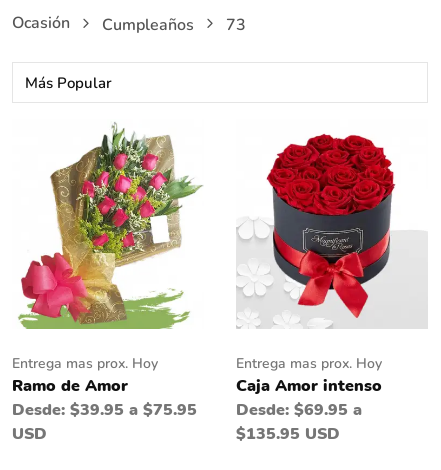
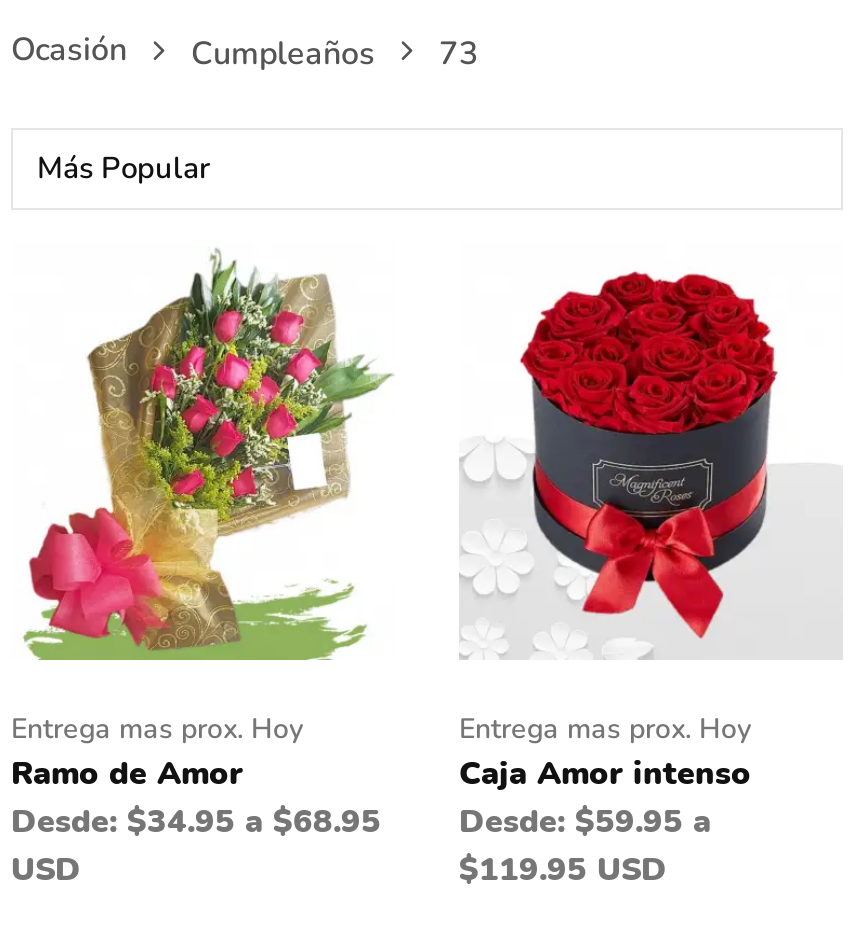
- Desde: $39.95 a $75.95
+ Desde: $34.95 a $68.95

- Desde: $69.95 a
+ Desde: $59.95 a

- $135.95 USD
+ $119.95 USD
